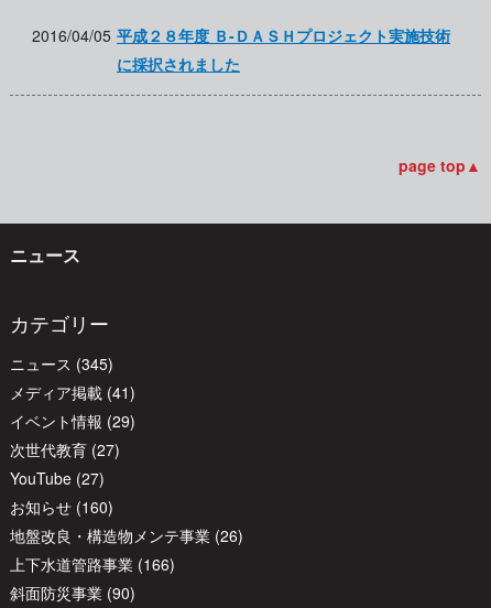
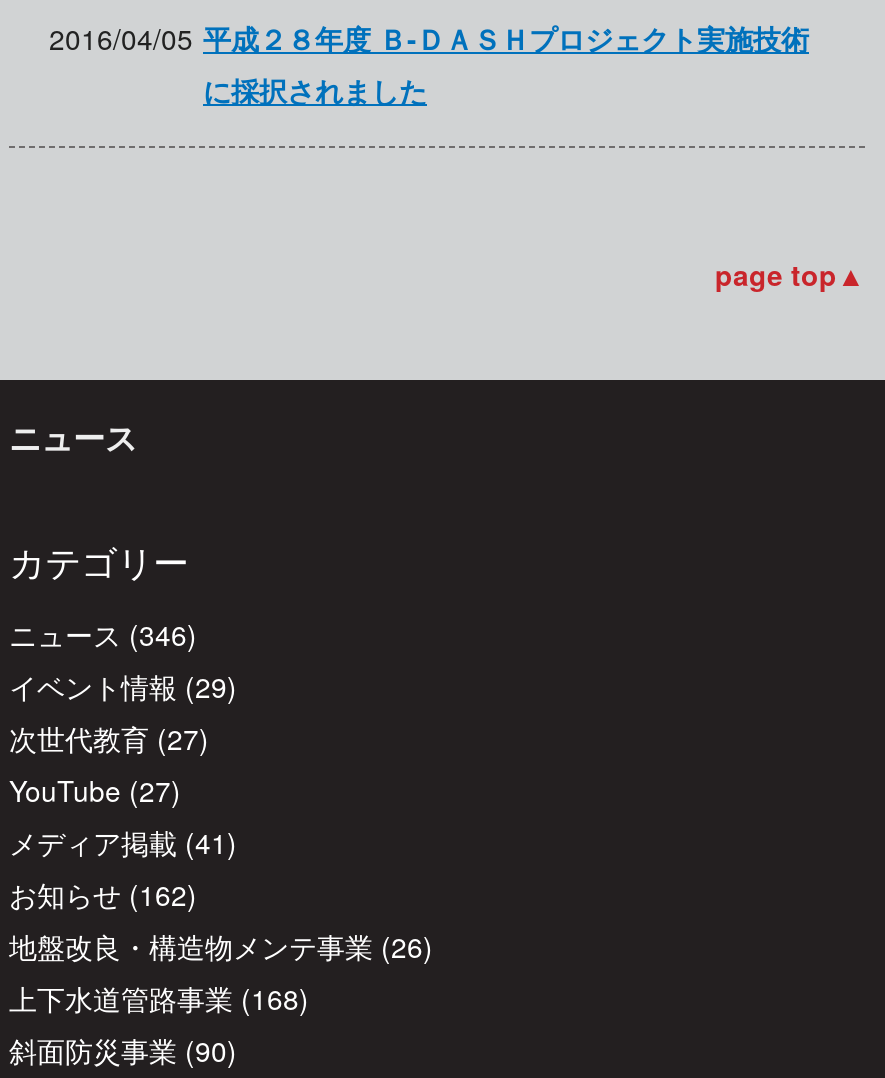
- ニュース(345)
+ ニュース(346)

moved down: メディア掲載(41)

moved up: イベント情報(29) | 次世代教育(27) | YouTube (27)

- お知らせ(160)
+ お知らせ(162)

- 上下水道管路事業(166)
+ 上下水道管路事業(168)
